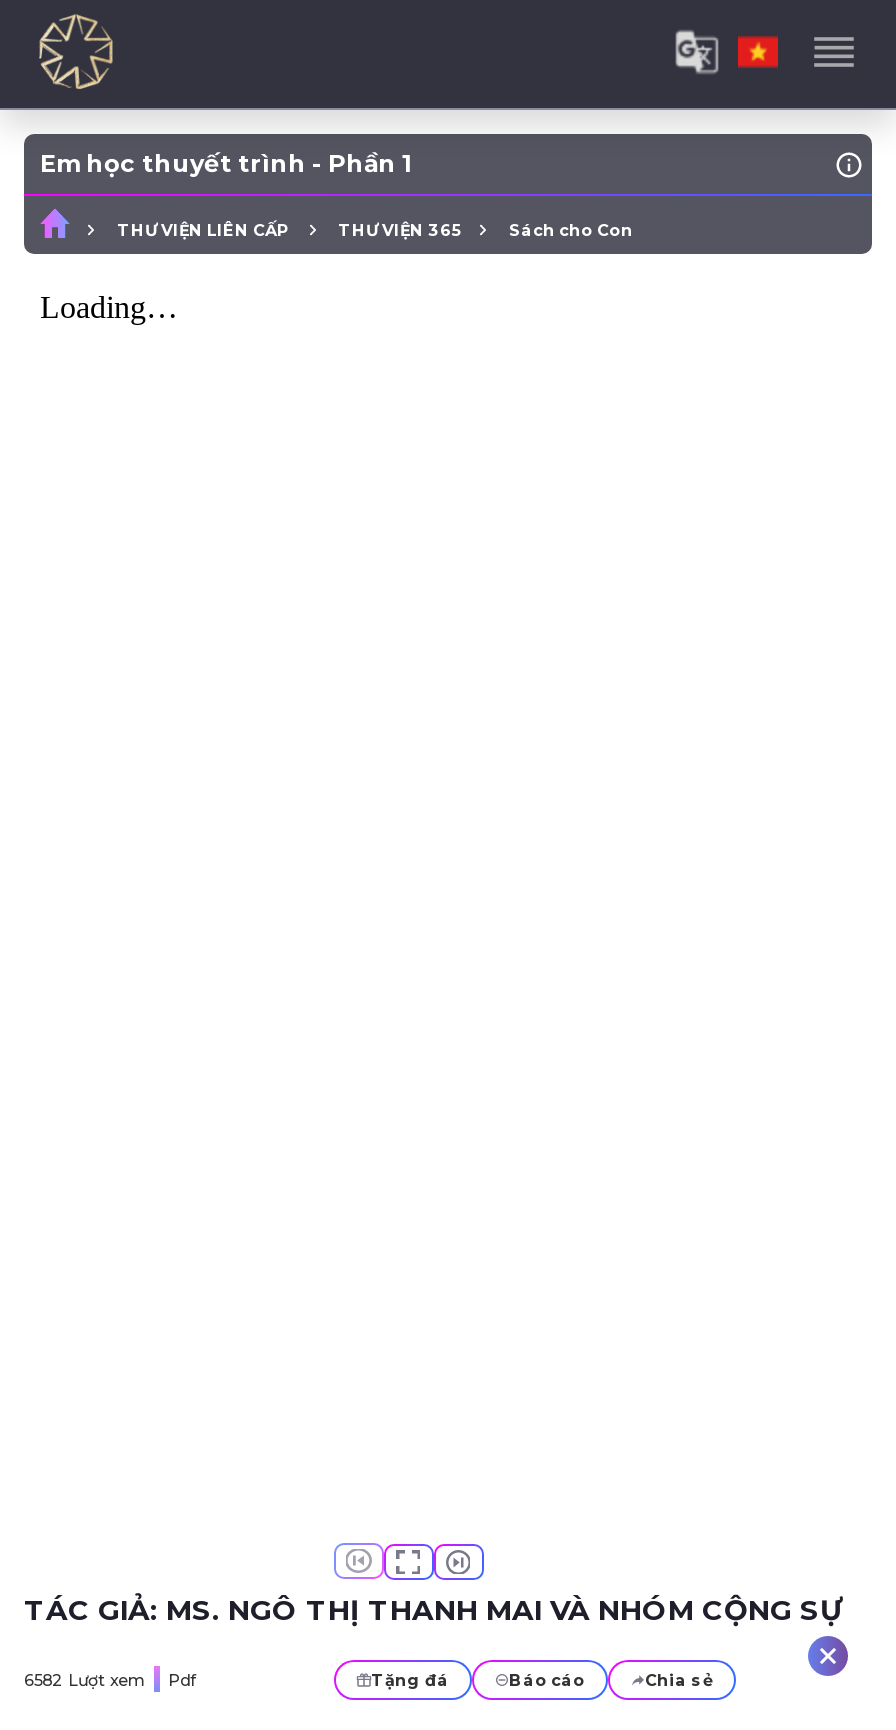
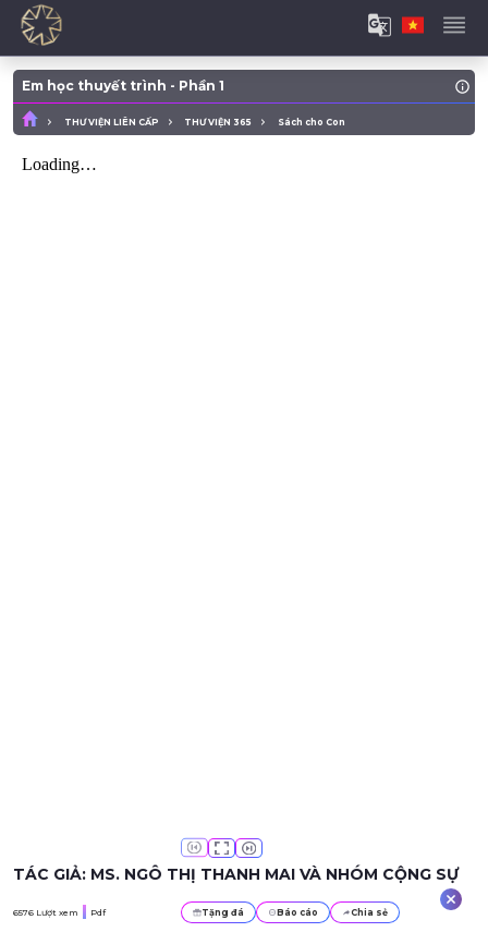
- 6582 Lượt xem Pdf
+ 6576 Lượt xem Pdf
